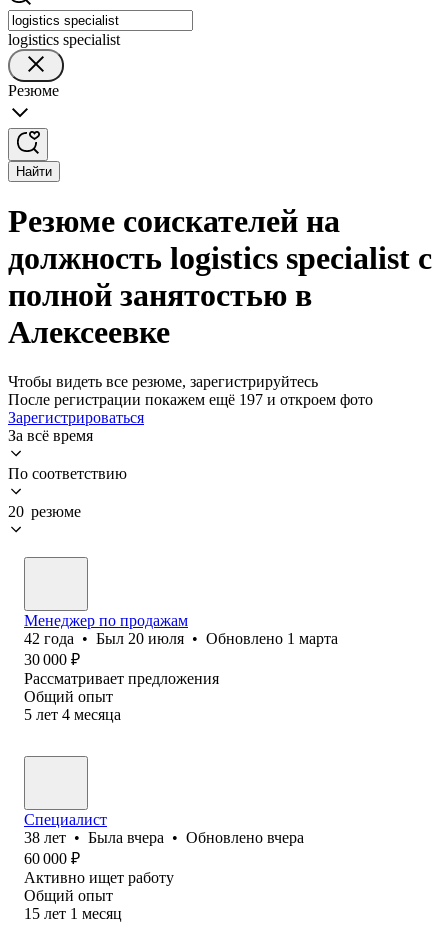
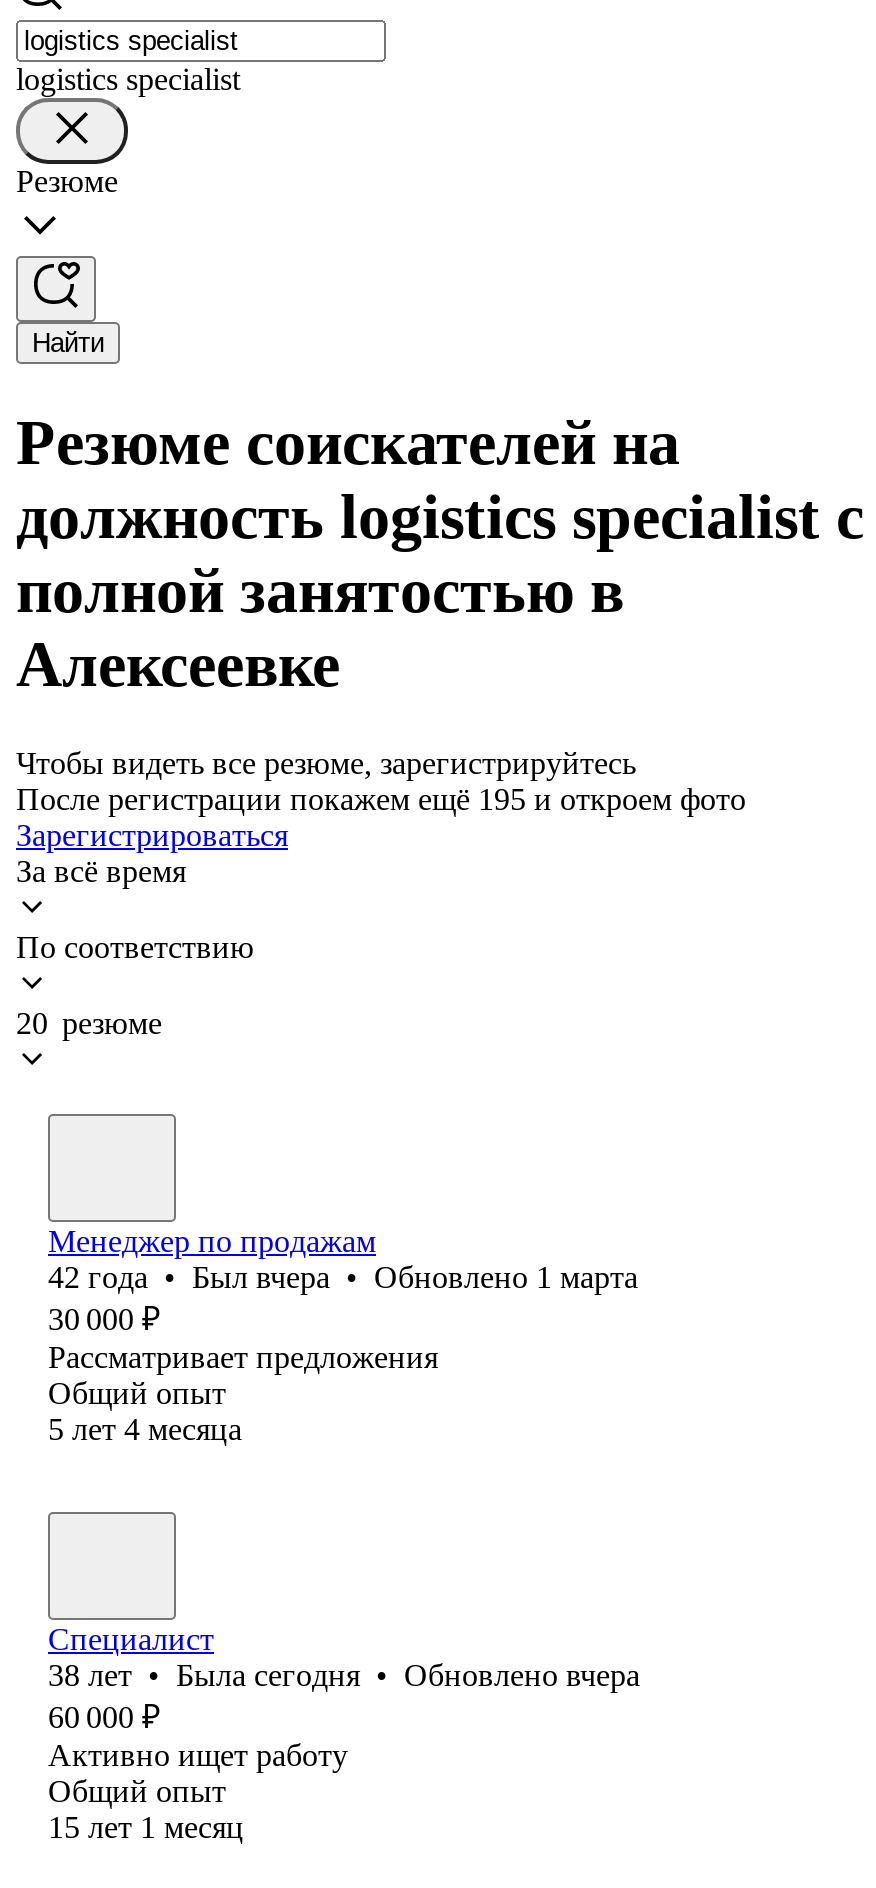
- После регистрации покажем ещё 197 и откроем фото
+ После регистрации покажем ещё 195 и откроем фото

- 42 года • Был 20 июля • Обновлено 1 марта
+ 42 года • Был вчера • Обновлено 1 марта

- 38 лет • Была вчера • Обновлено вчера
+ 38 лет • Была сегодня • Обновлено вчера
